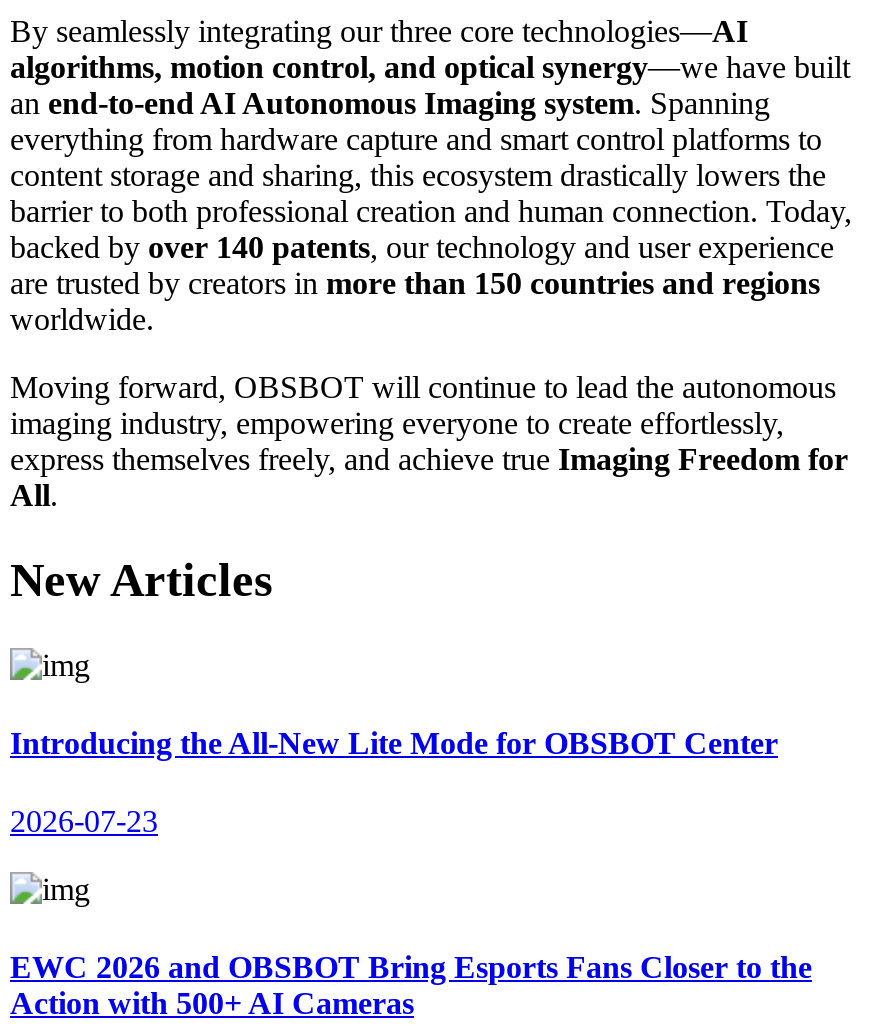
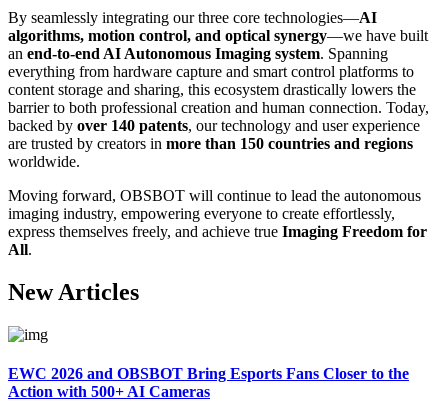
- Introducing the All-New Lite Mode for OBSBOT Center
- 2026-07-23
